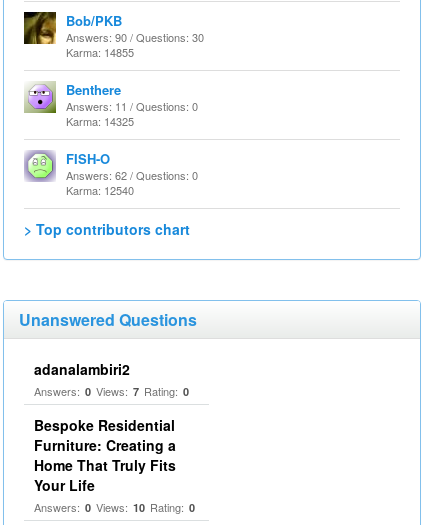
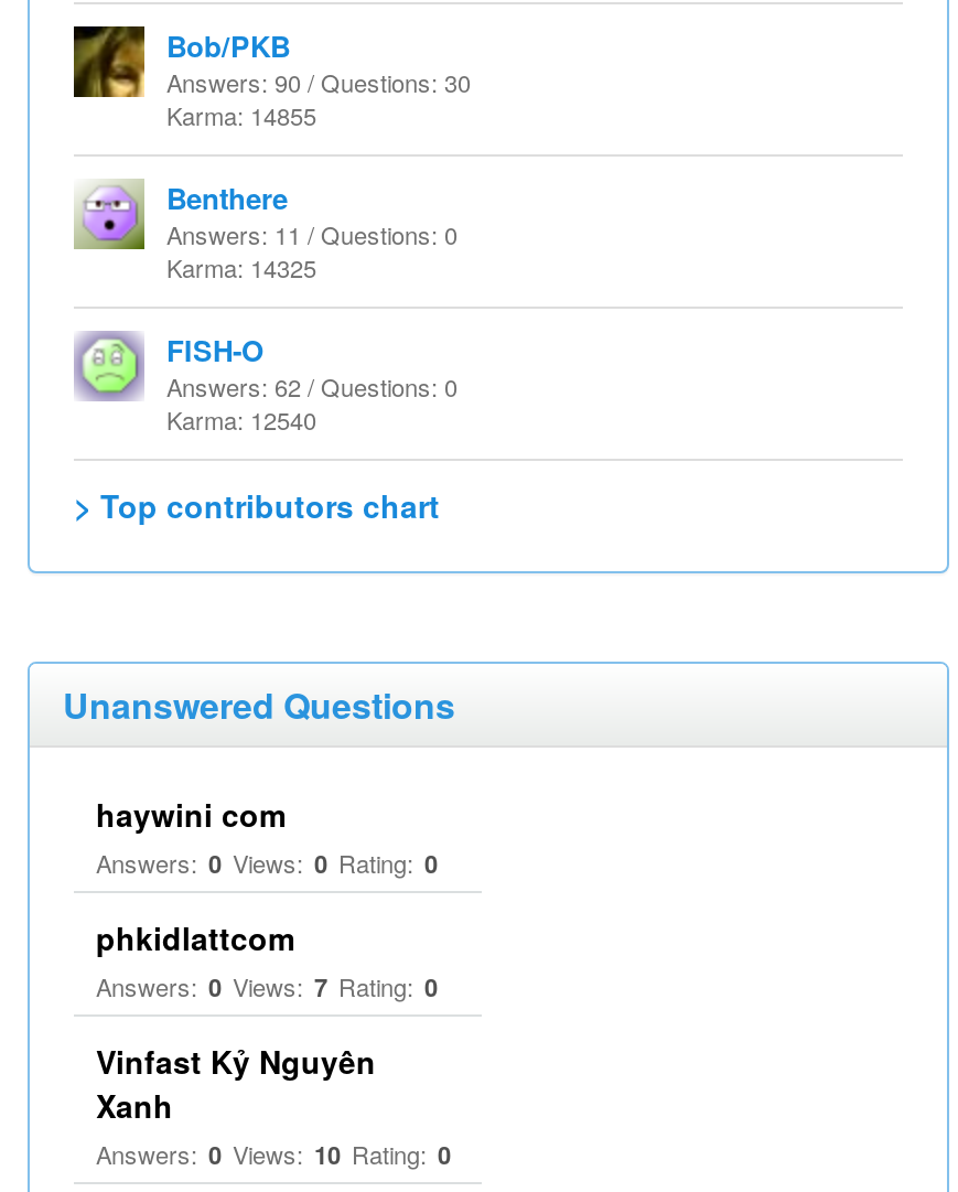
- adanalambiri2
+ haywini com
+ Answers: 0 Views: 0 Rating: 0
+ phkidlattcom

moved down: Answers: 0 Views: 7 Rating: 0

- Bespoke Residential
- Furniture: Creating a
- Home That Truly Fits
- Your Life
+ Vinfast Kỷ Nguyên
+ Xanh
